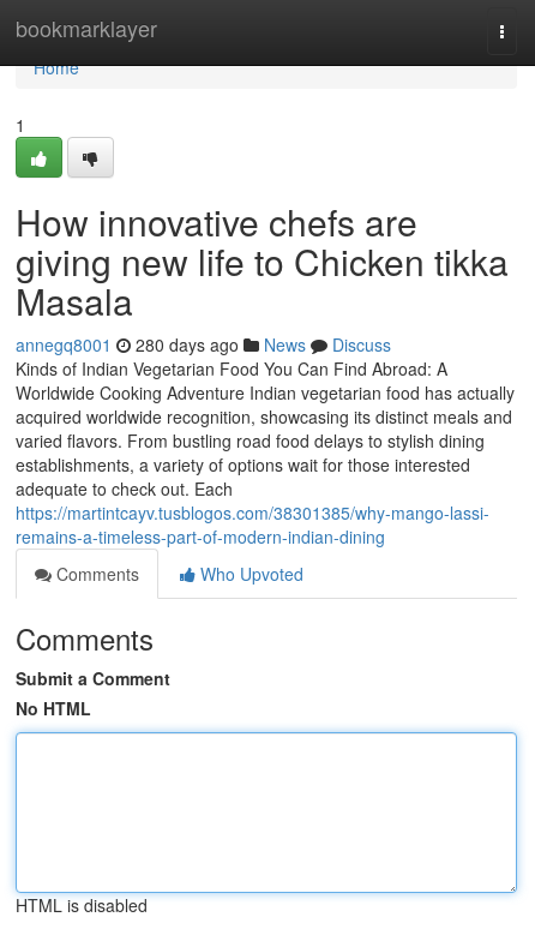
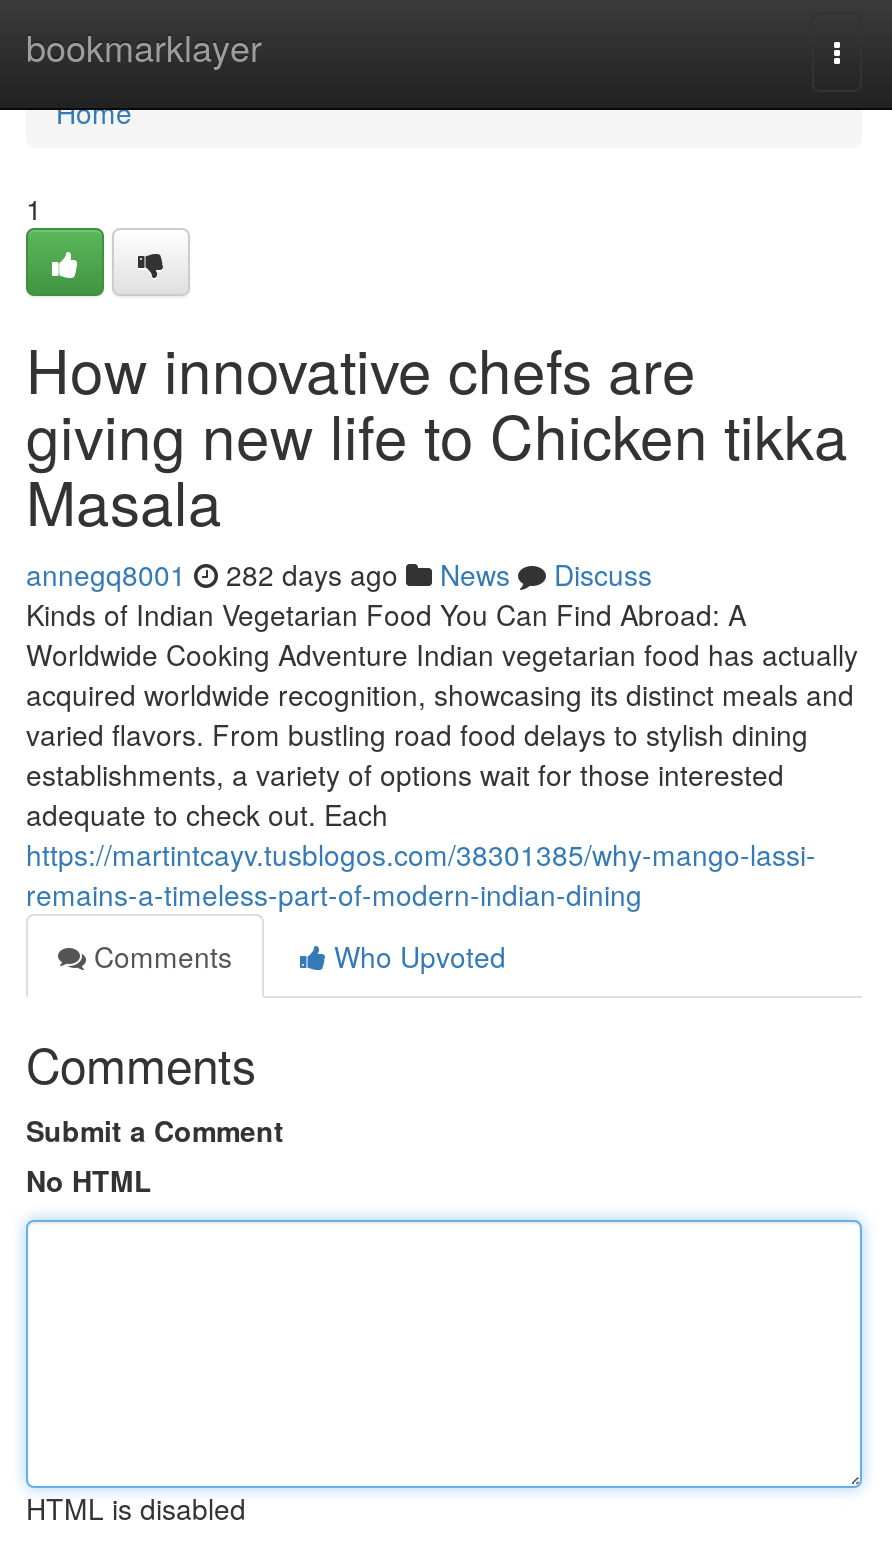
- annegq8001 280 days ago News Discuss
+ annegq8001 282 days ago News Discuss
